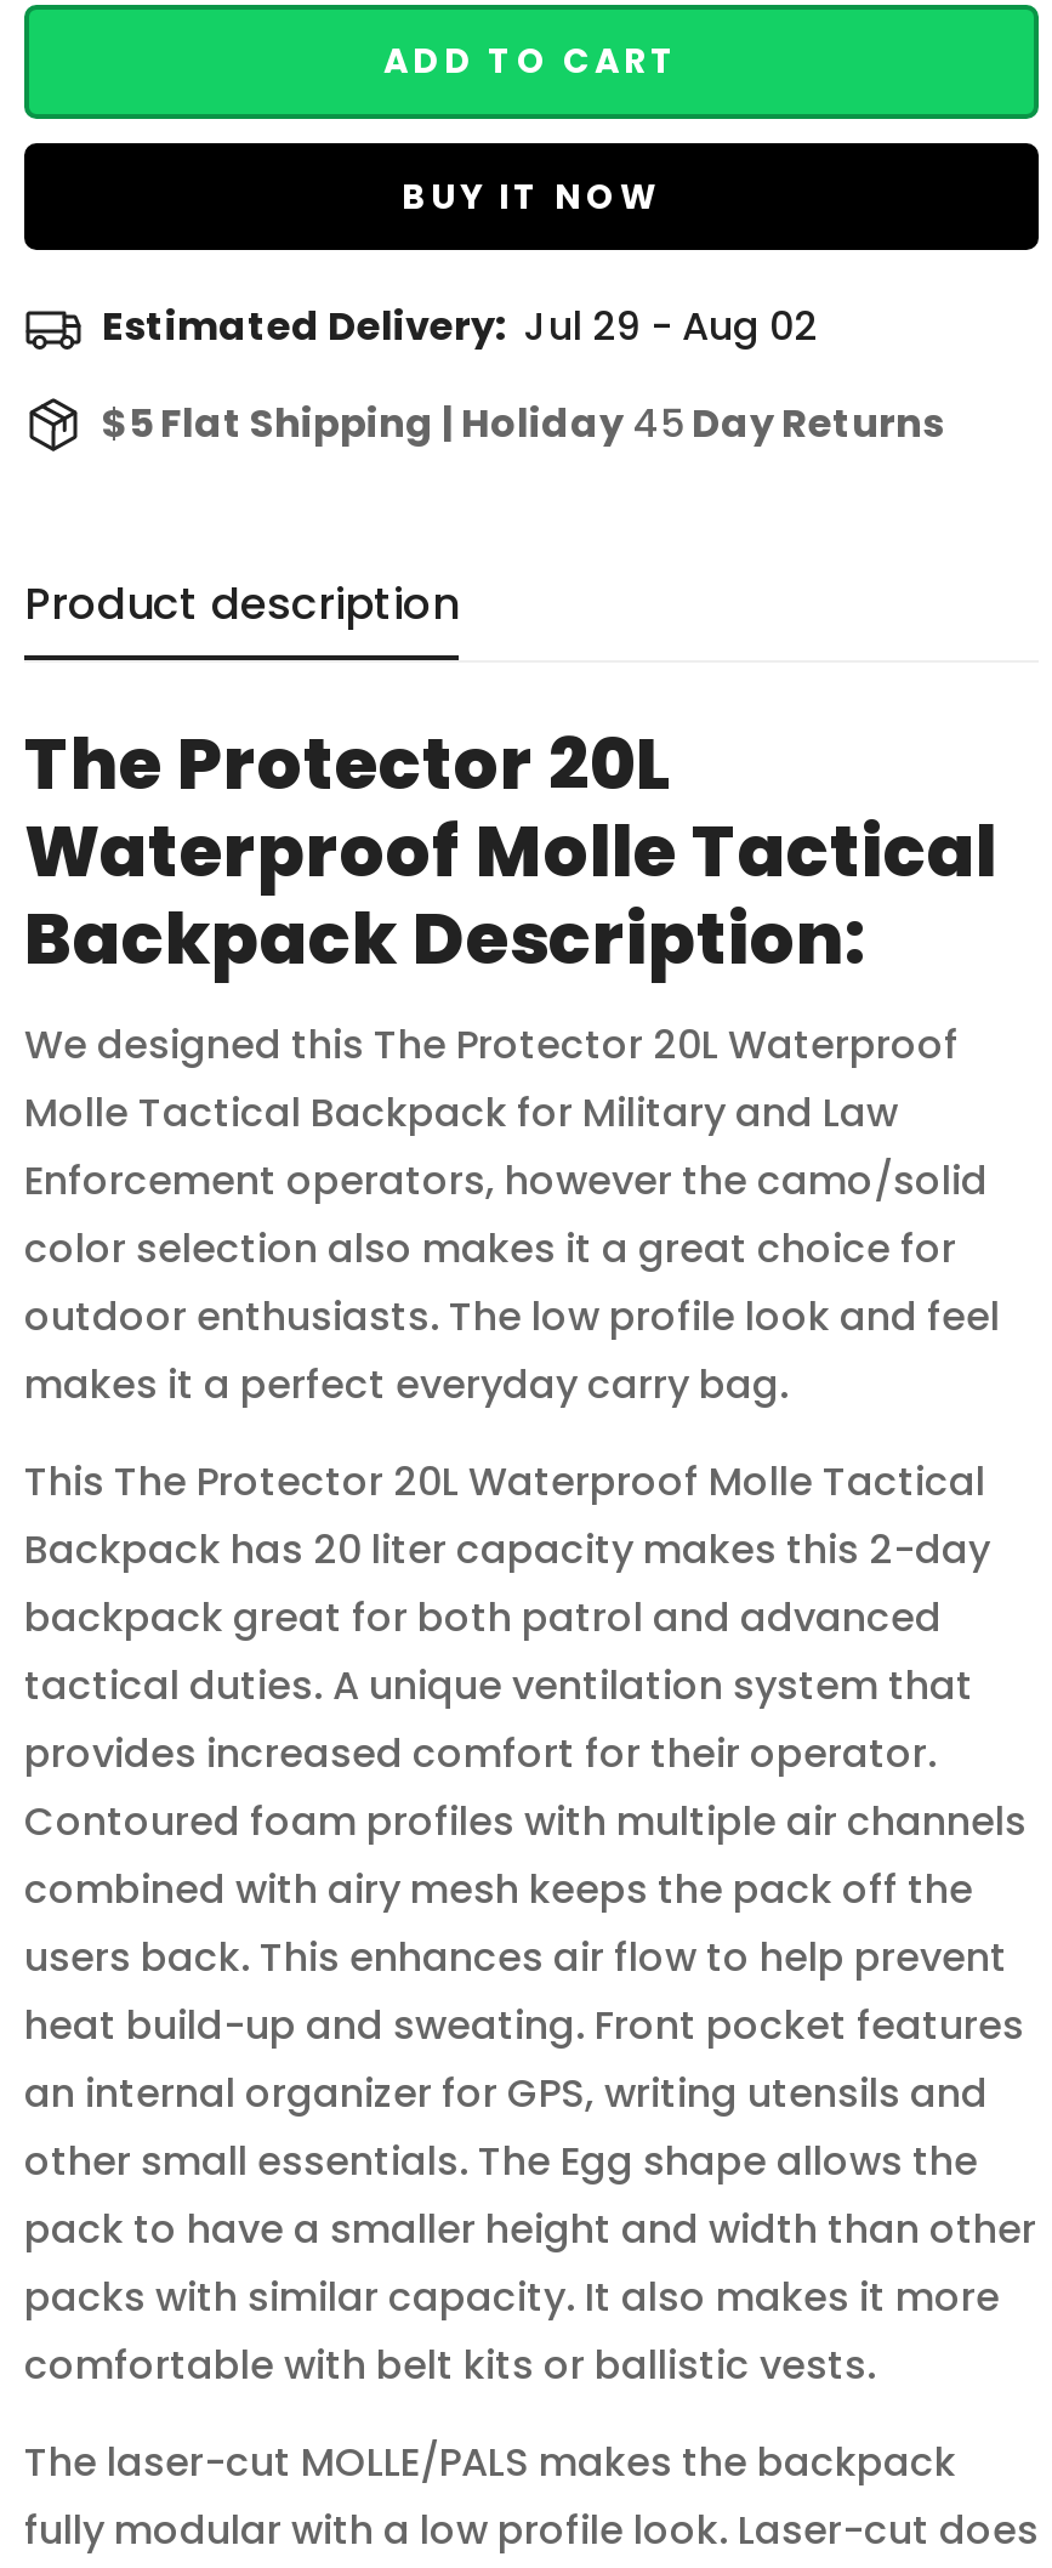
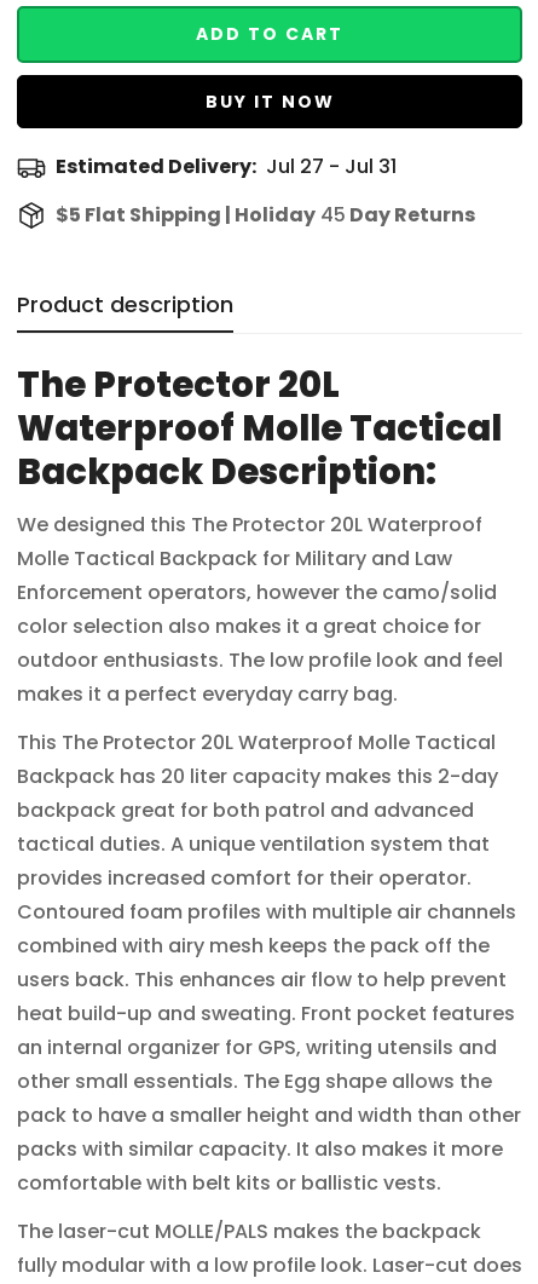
- Estimated Delivery: Jul 29 - Aug 02
+ Estimated Delivery: Jul 27 - Jul 31
